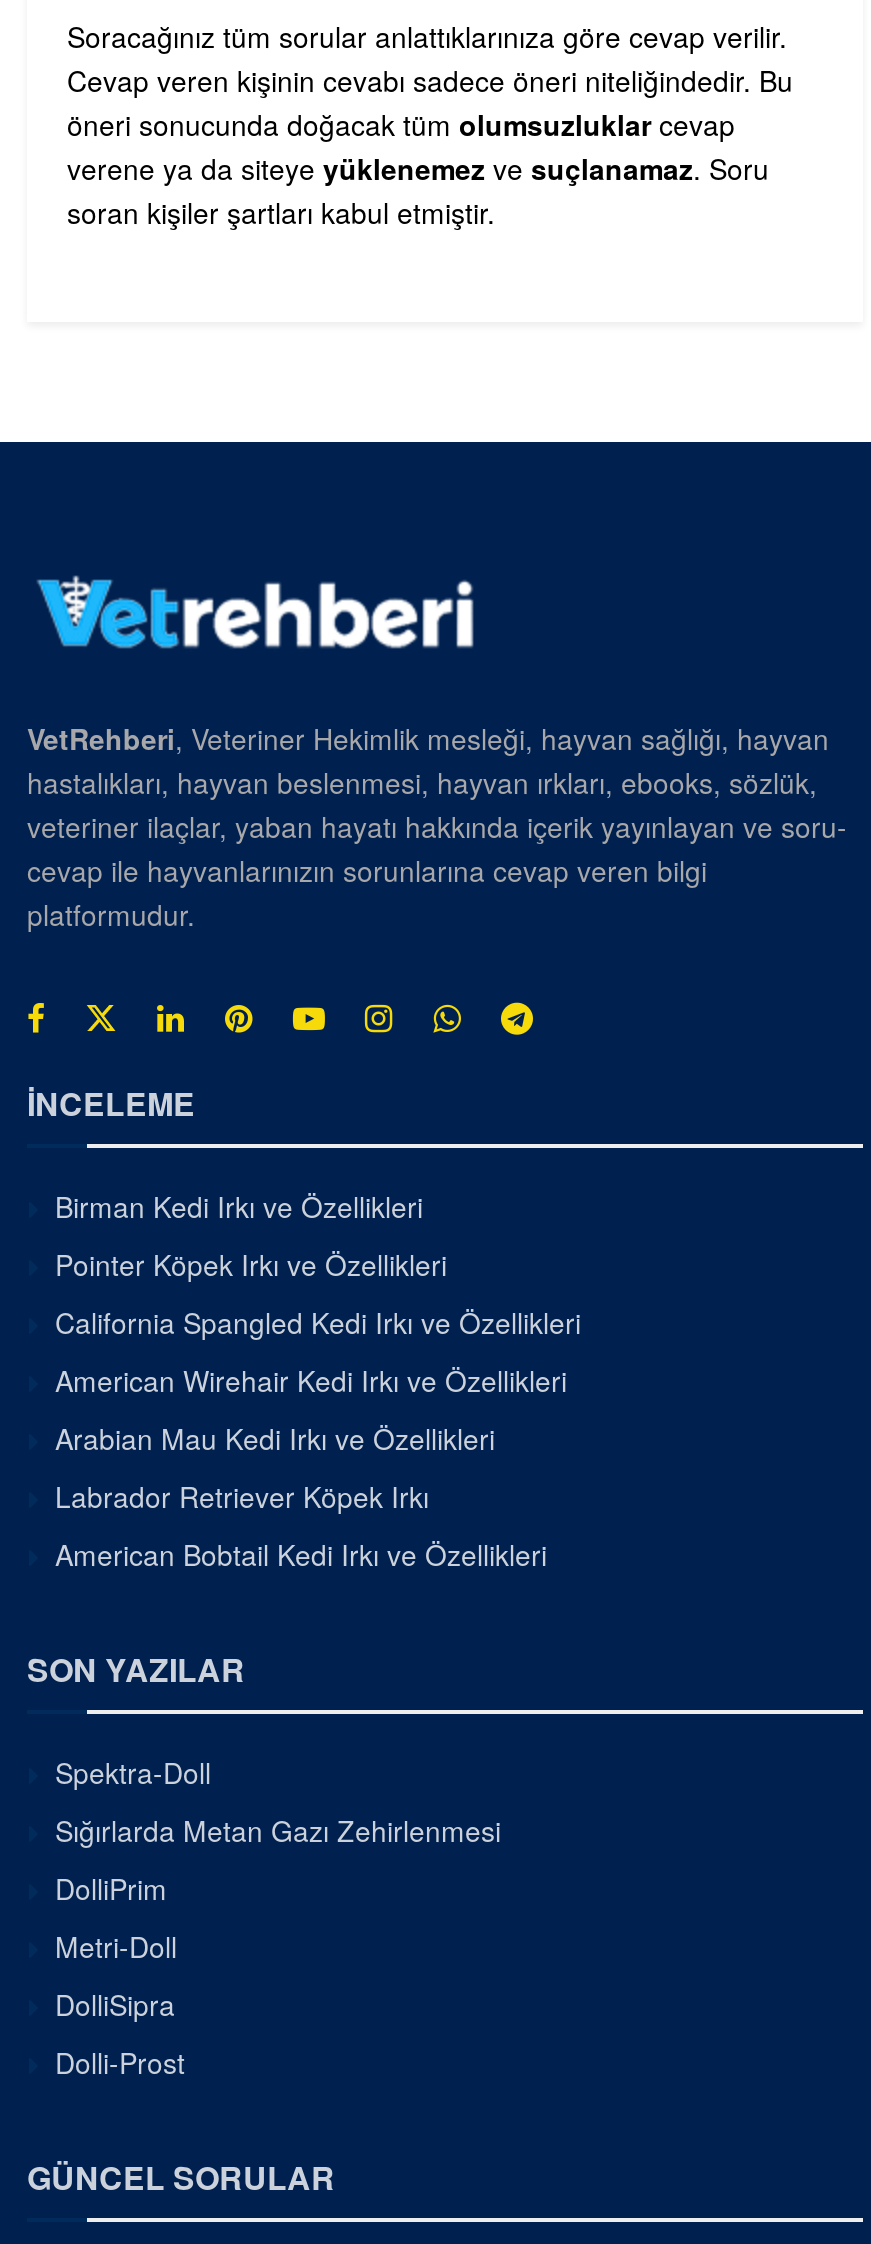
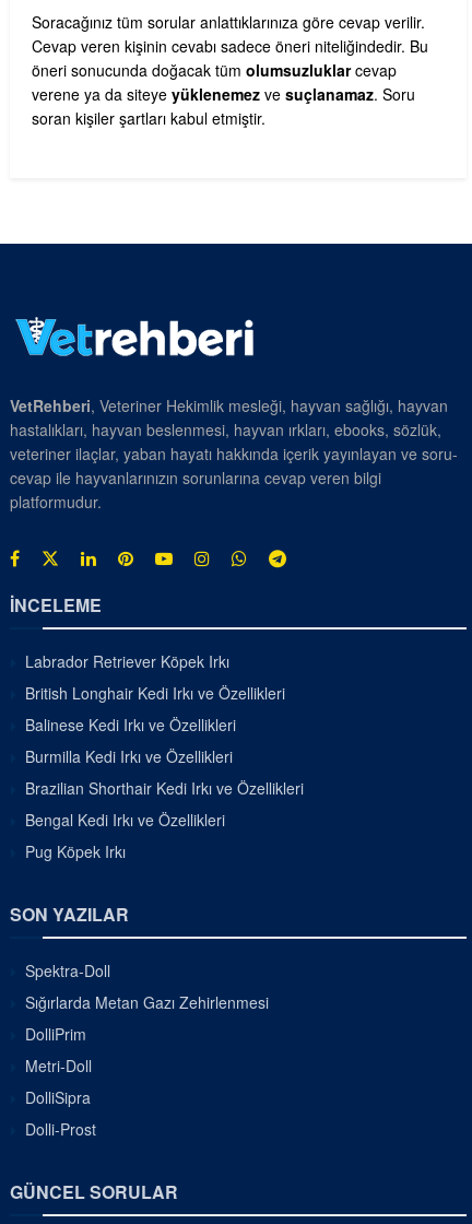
- Birman Kedi Irkı ve Özellikleri
- Pointer Köpek Irkı ve Özellikleri
- California Spangled Kedi Irkı ve Özellikleri
- American Wirehair Kedi Irkı ve Özellikleri
- Arabian Mau Kedi Irkı ve Özellikleri

moved up: Labrador Retriever Köpek Irkı

- American Bobtail Kedi Irkı ve Özellikleri
+ British Longhair Kedi Irkı ve Özellikleri
+ Balinese Kedi Irkı ve Özellikleri
+ Burmilla Kedi Irkı ve Özellikleri
+ Brazilian Shorthair Kedi Irkı ve Özellikleri
+ Bengal Kedi Irkı ve Özellikleri
+ Pug Köpek Irkı
